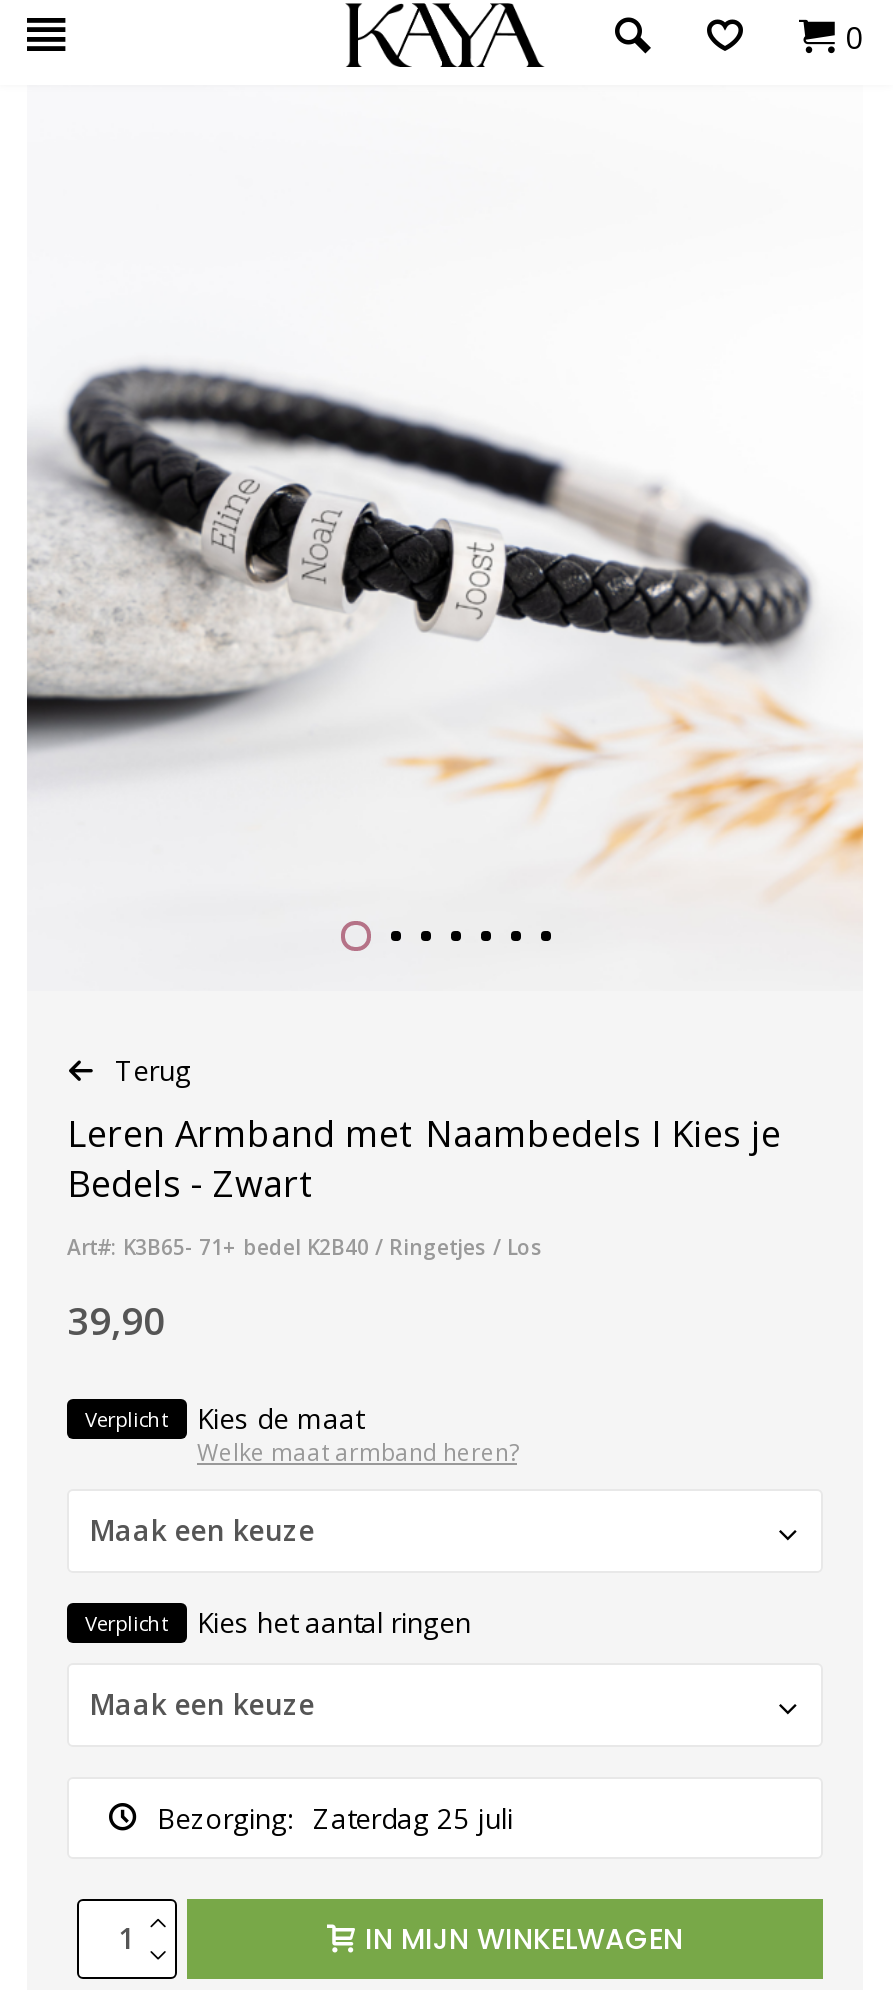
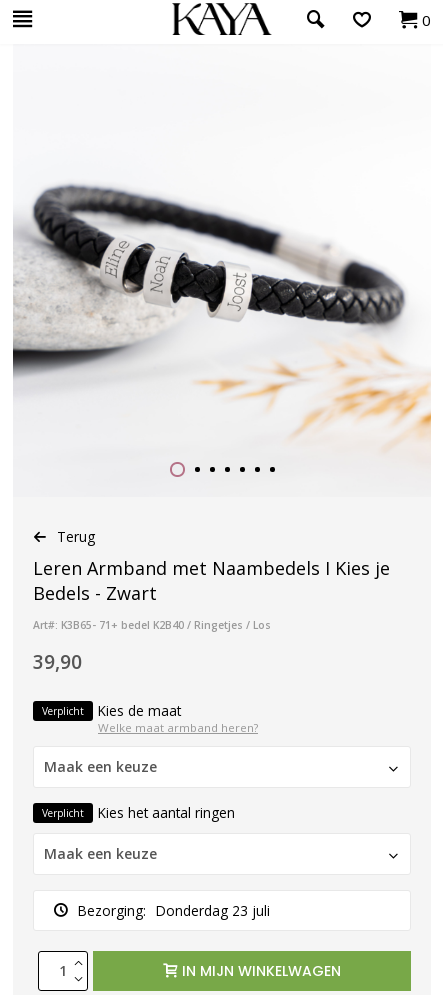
- Bezorging: Zaterdag 25 juli
+ Bezorging: Donderdag 23 juli
